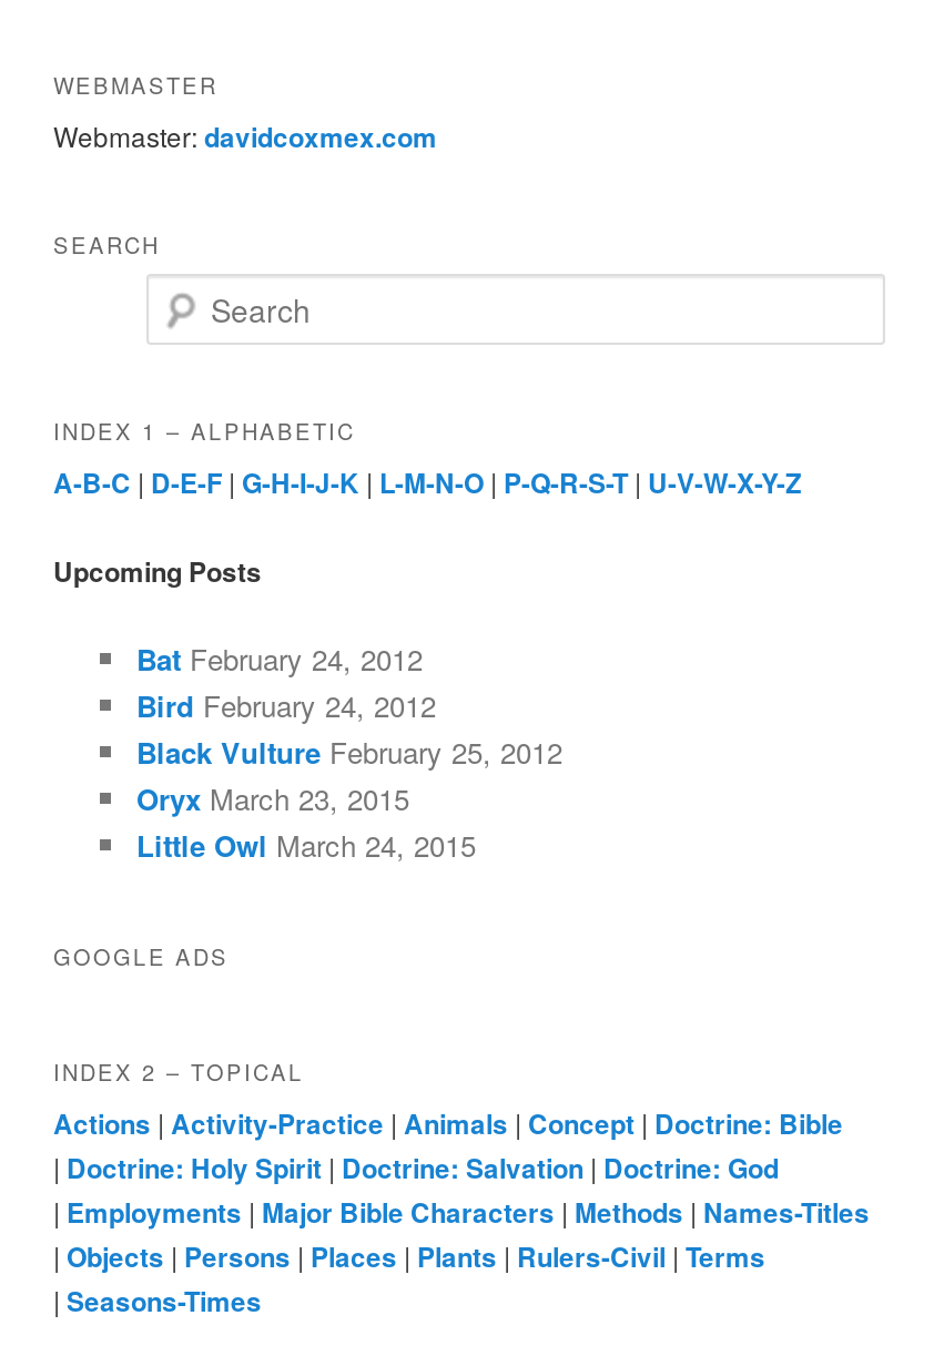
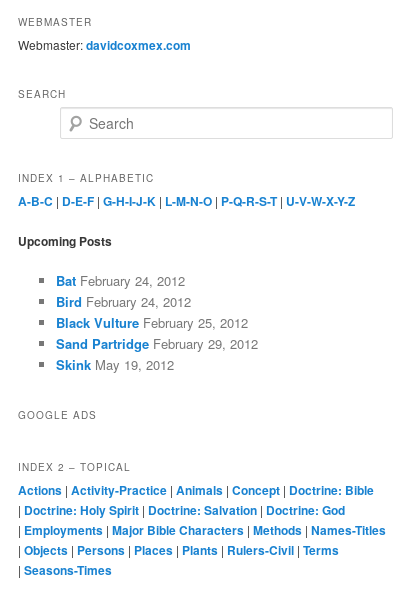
- Oryx March 23, 2015
- Little Owl March 24, 2015
+ Sand Partridge February 29, 2012
+ Skink May 19, 2012
